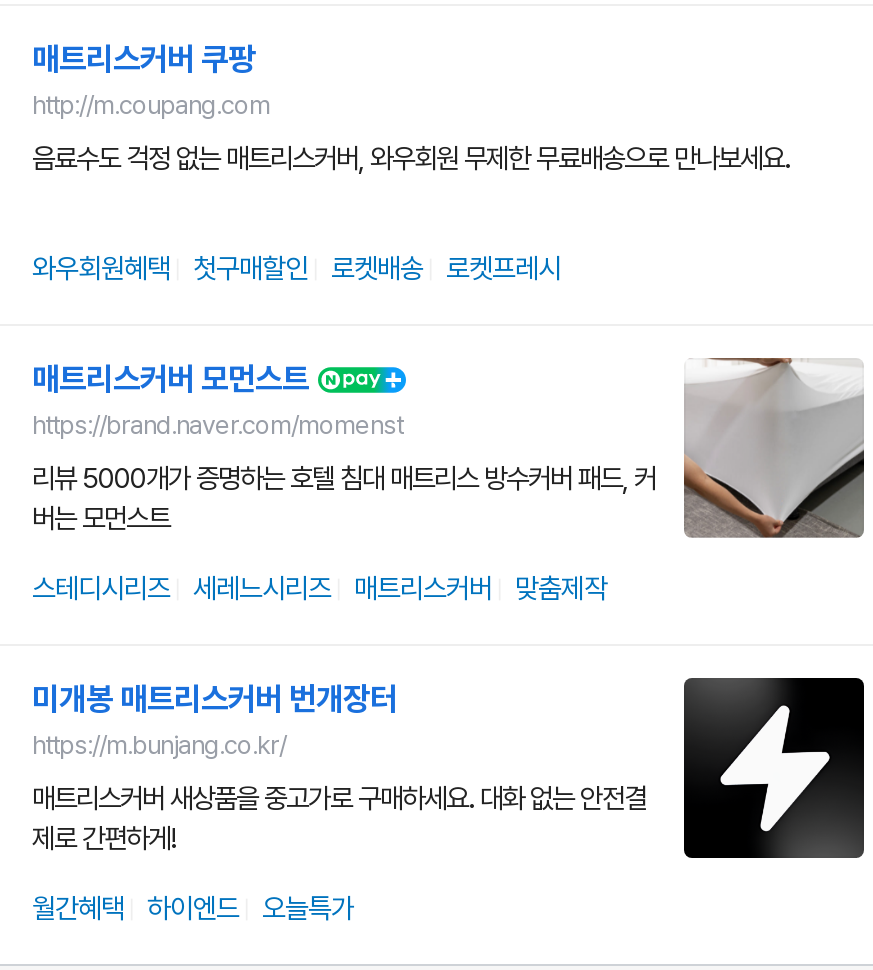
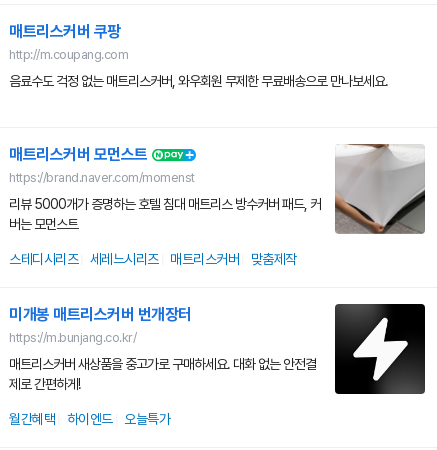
- 와우회원혜택
- 첫구매할인
- 로켓배송
- 로켓프레시
